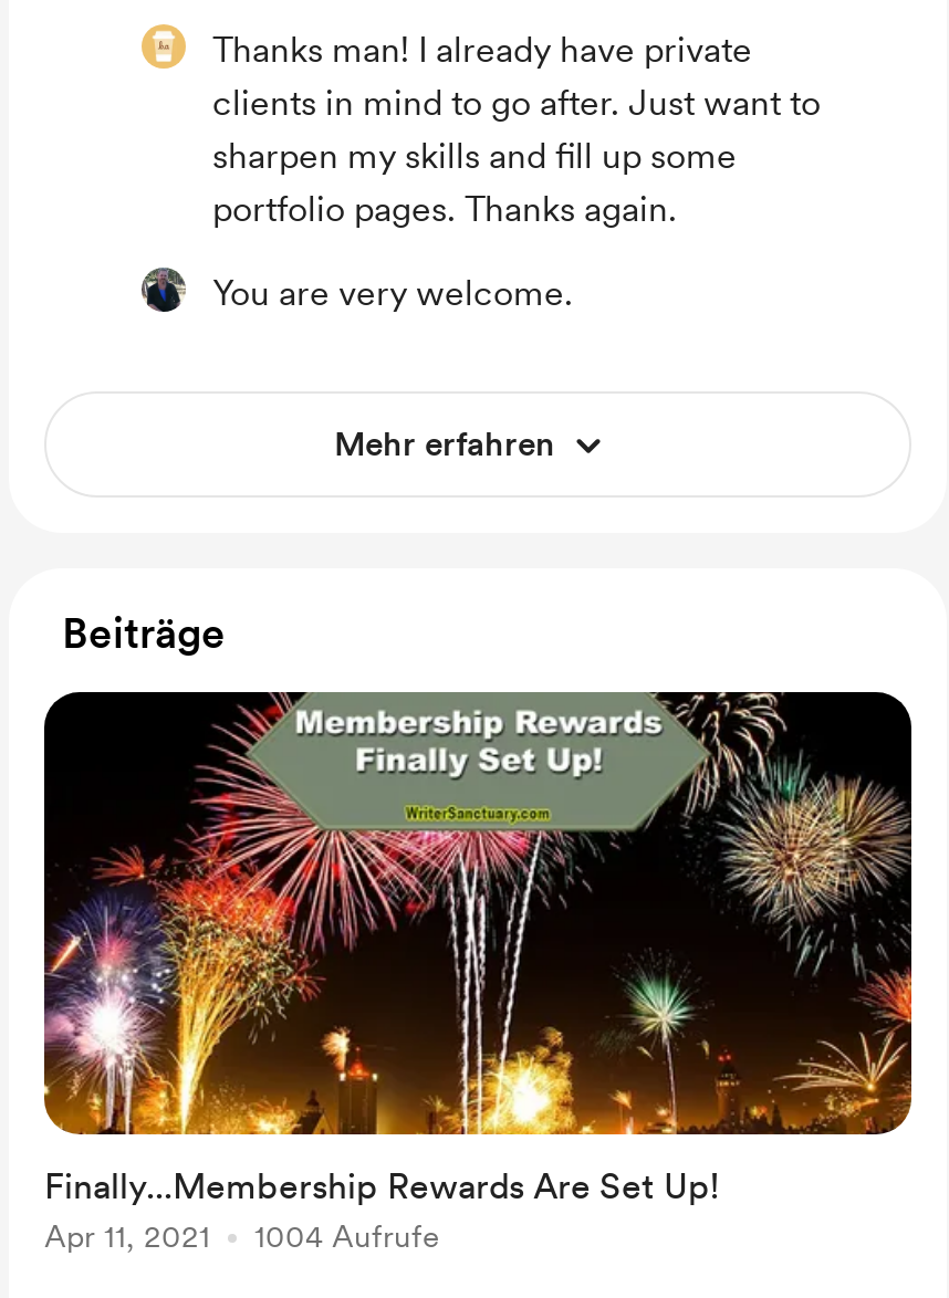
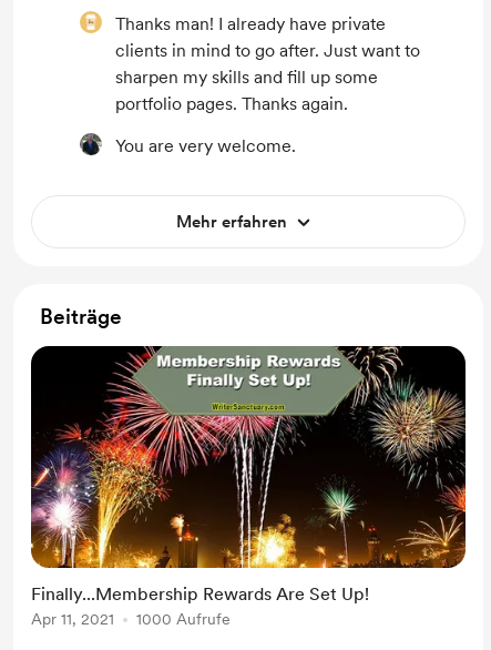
- Apr 11, 2021 1004 Aufrufe
+ Apr 11, 2021 1000 Aufrufe
